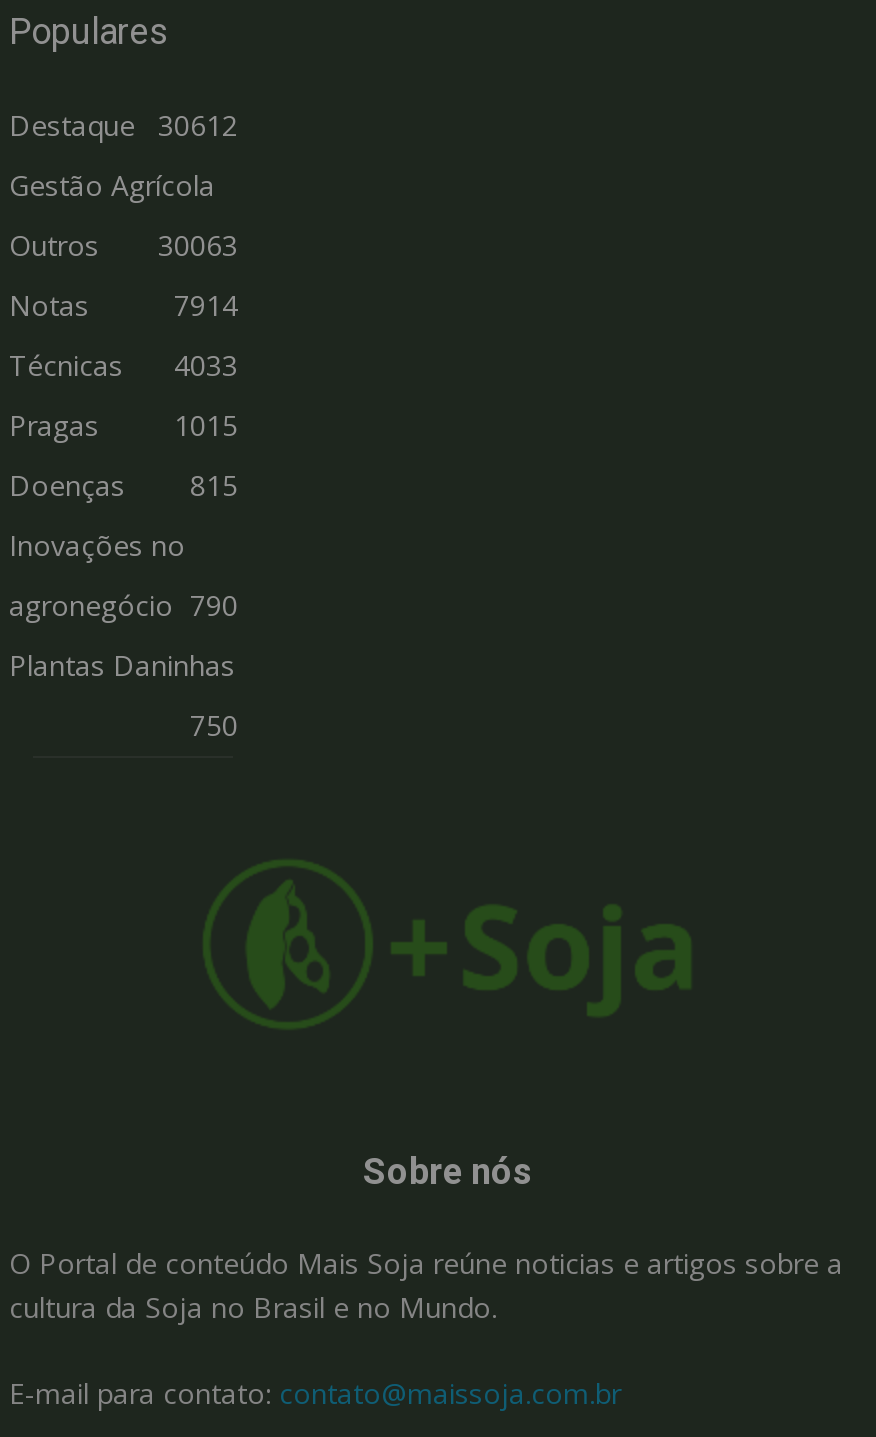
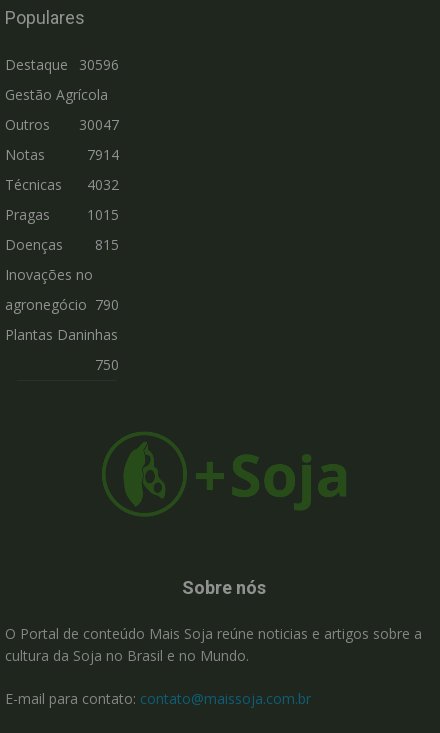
- Destaque 30612
+ Destaque 30596

- Outros 30063
+ Outros 30047

- Técnicas 4033
+ Técnicas 4032
